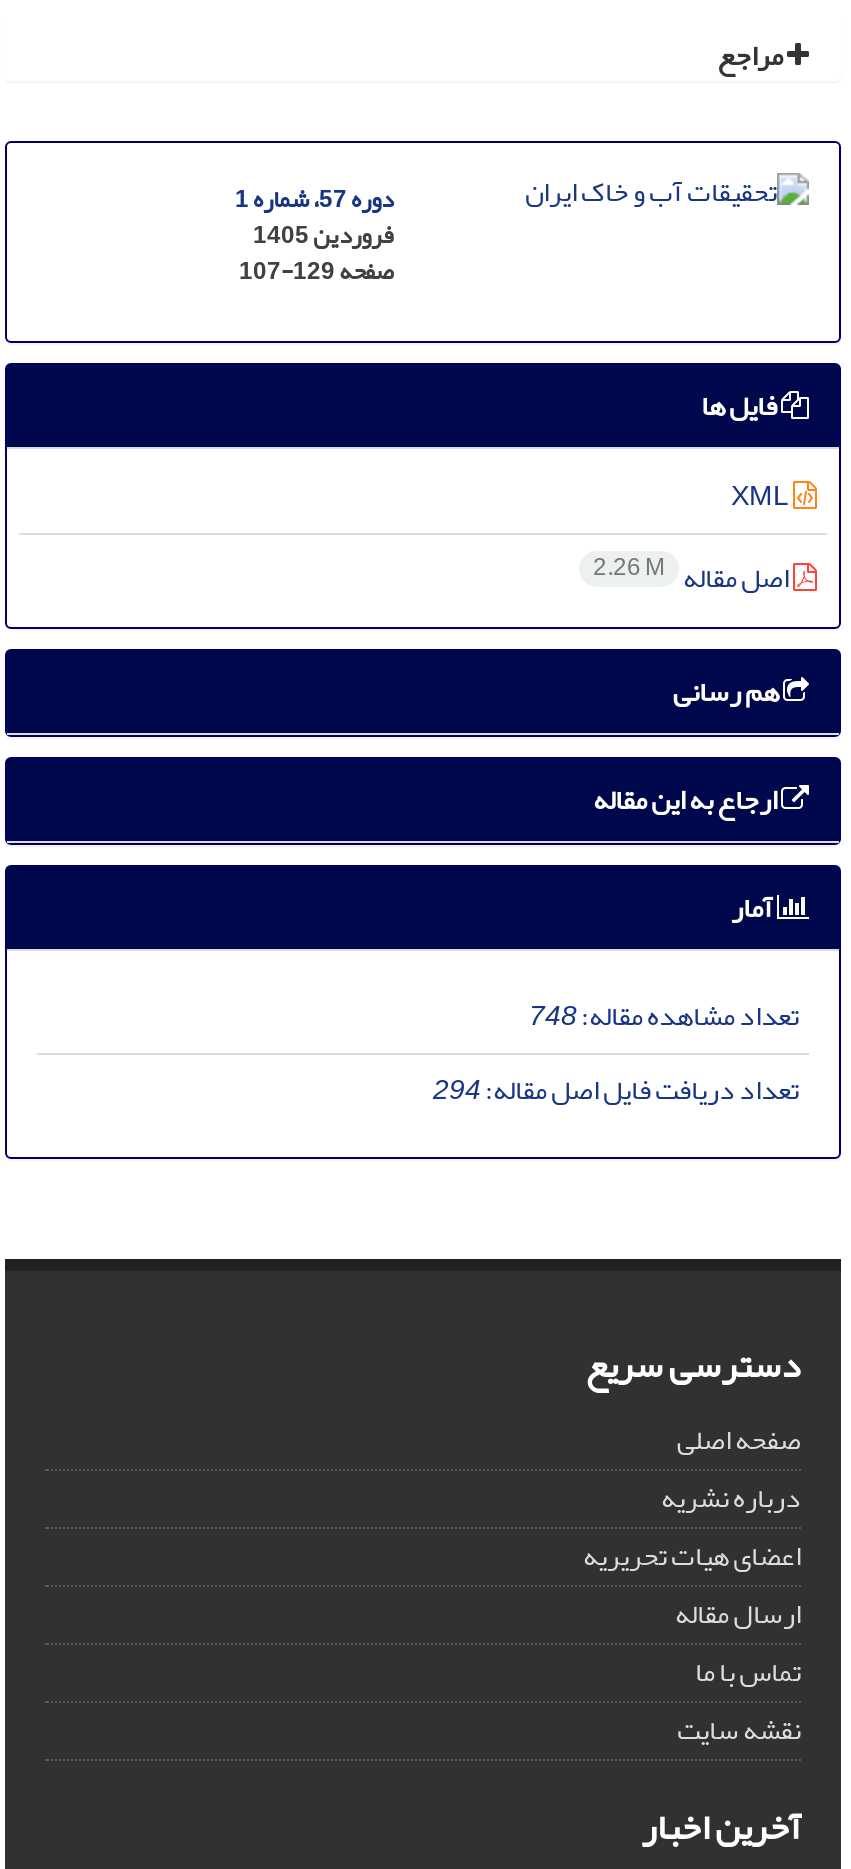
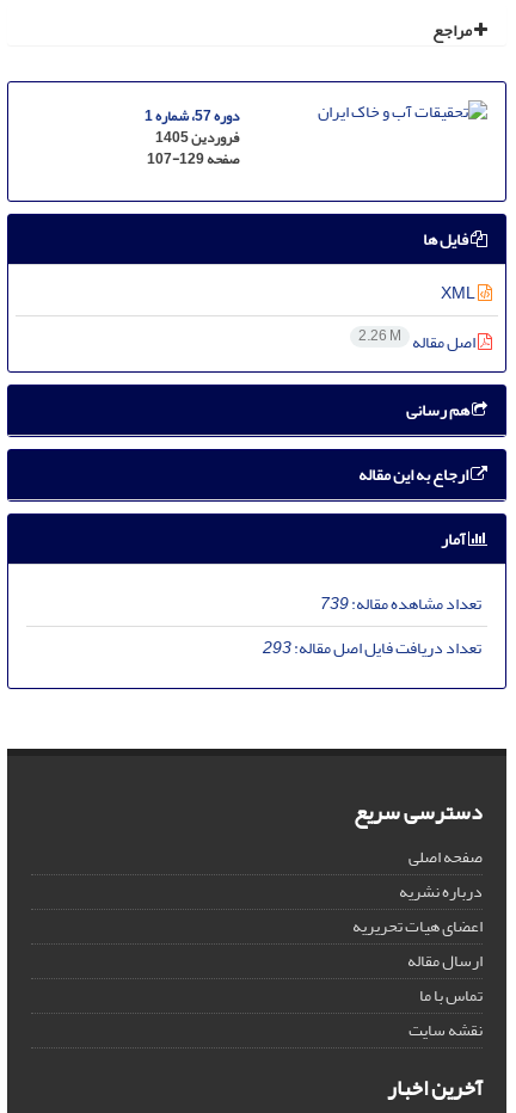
- تعداد مشاهده مقاله:748
+ تعداد مشاهده مقاله:739

- تعداد دریافت فایل اصل مقاله:294
+ تعداد دریافت فایل اصل مقاله:293
